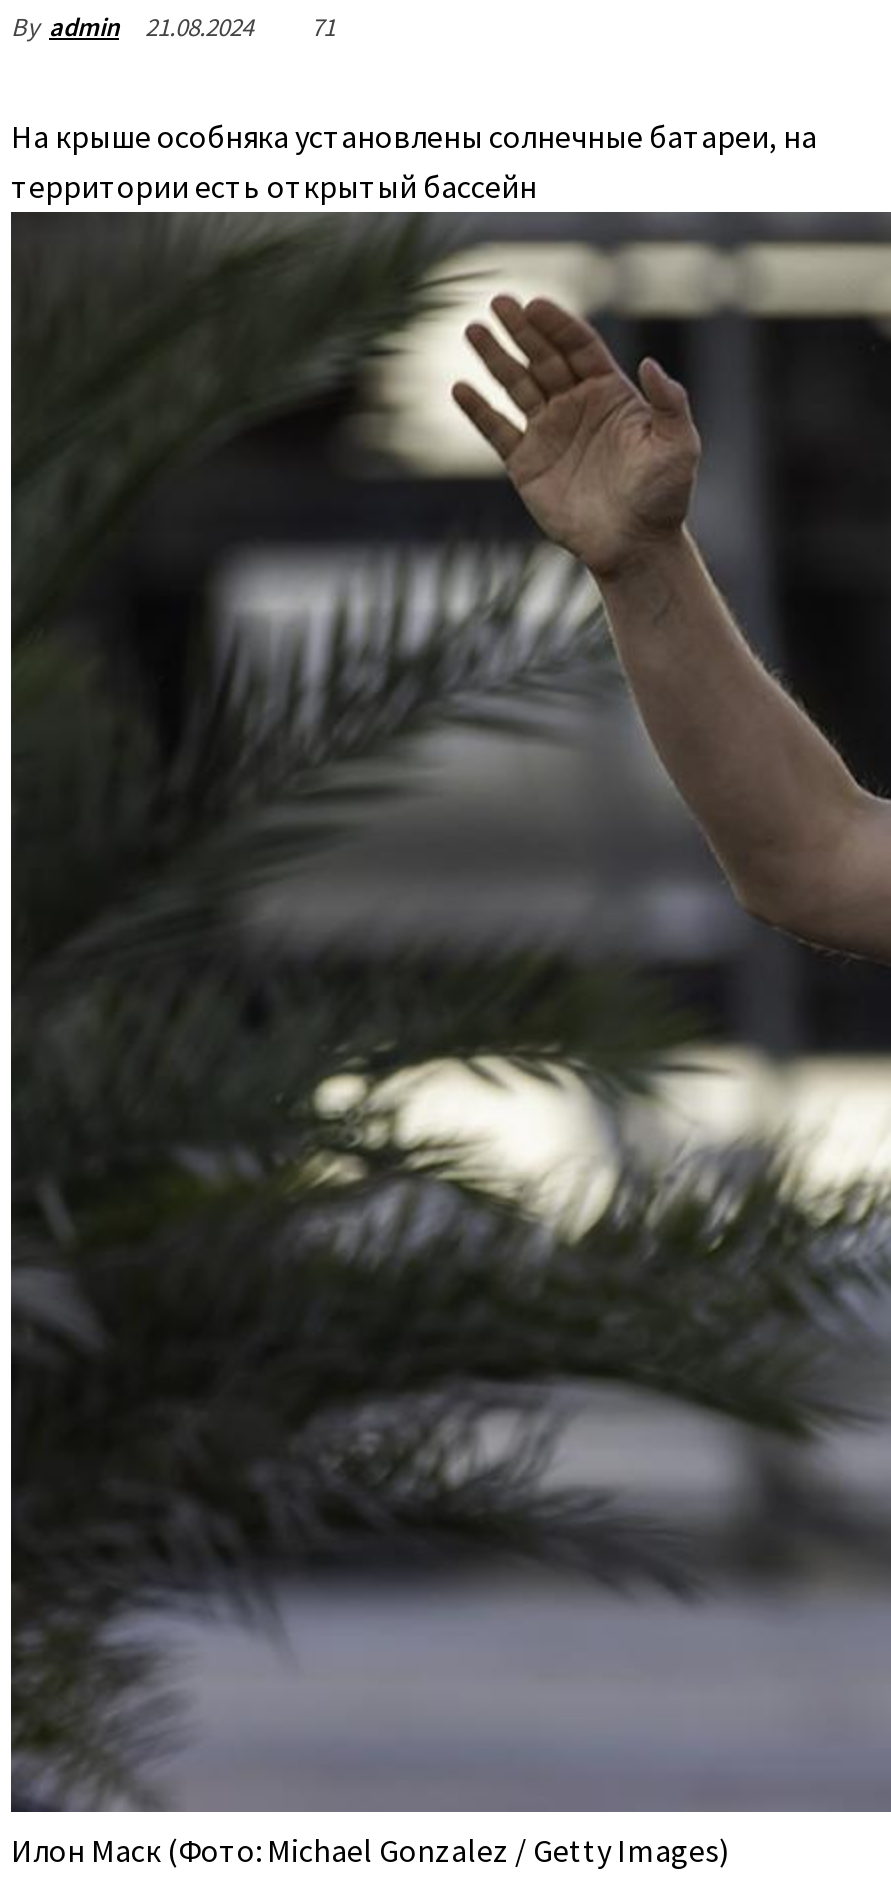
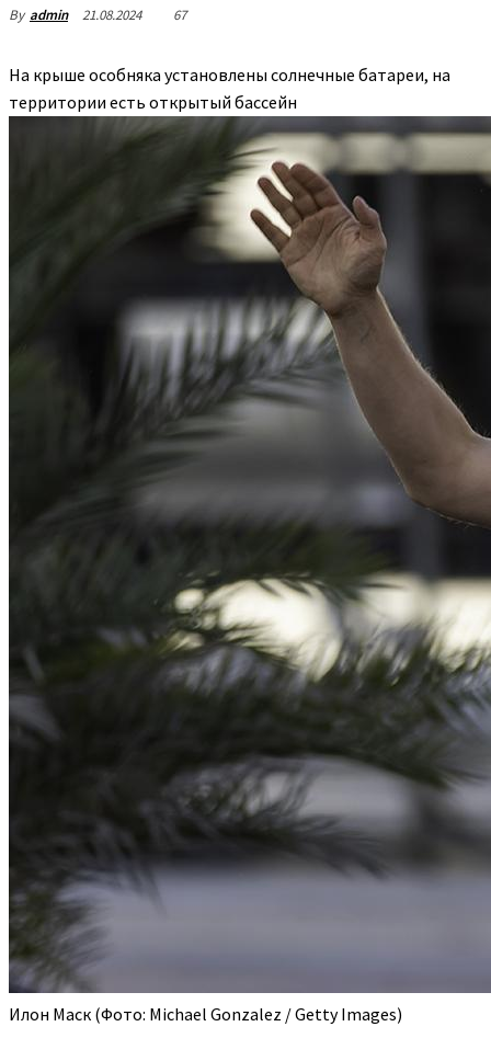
- By admin 21.08.2024 71
+ By admin 21.08.2024 67
